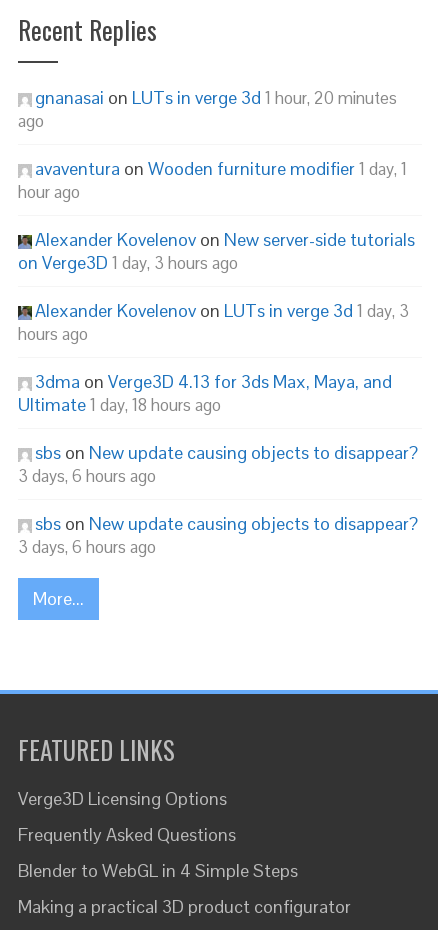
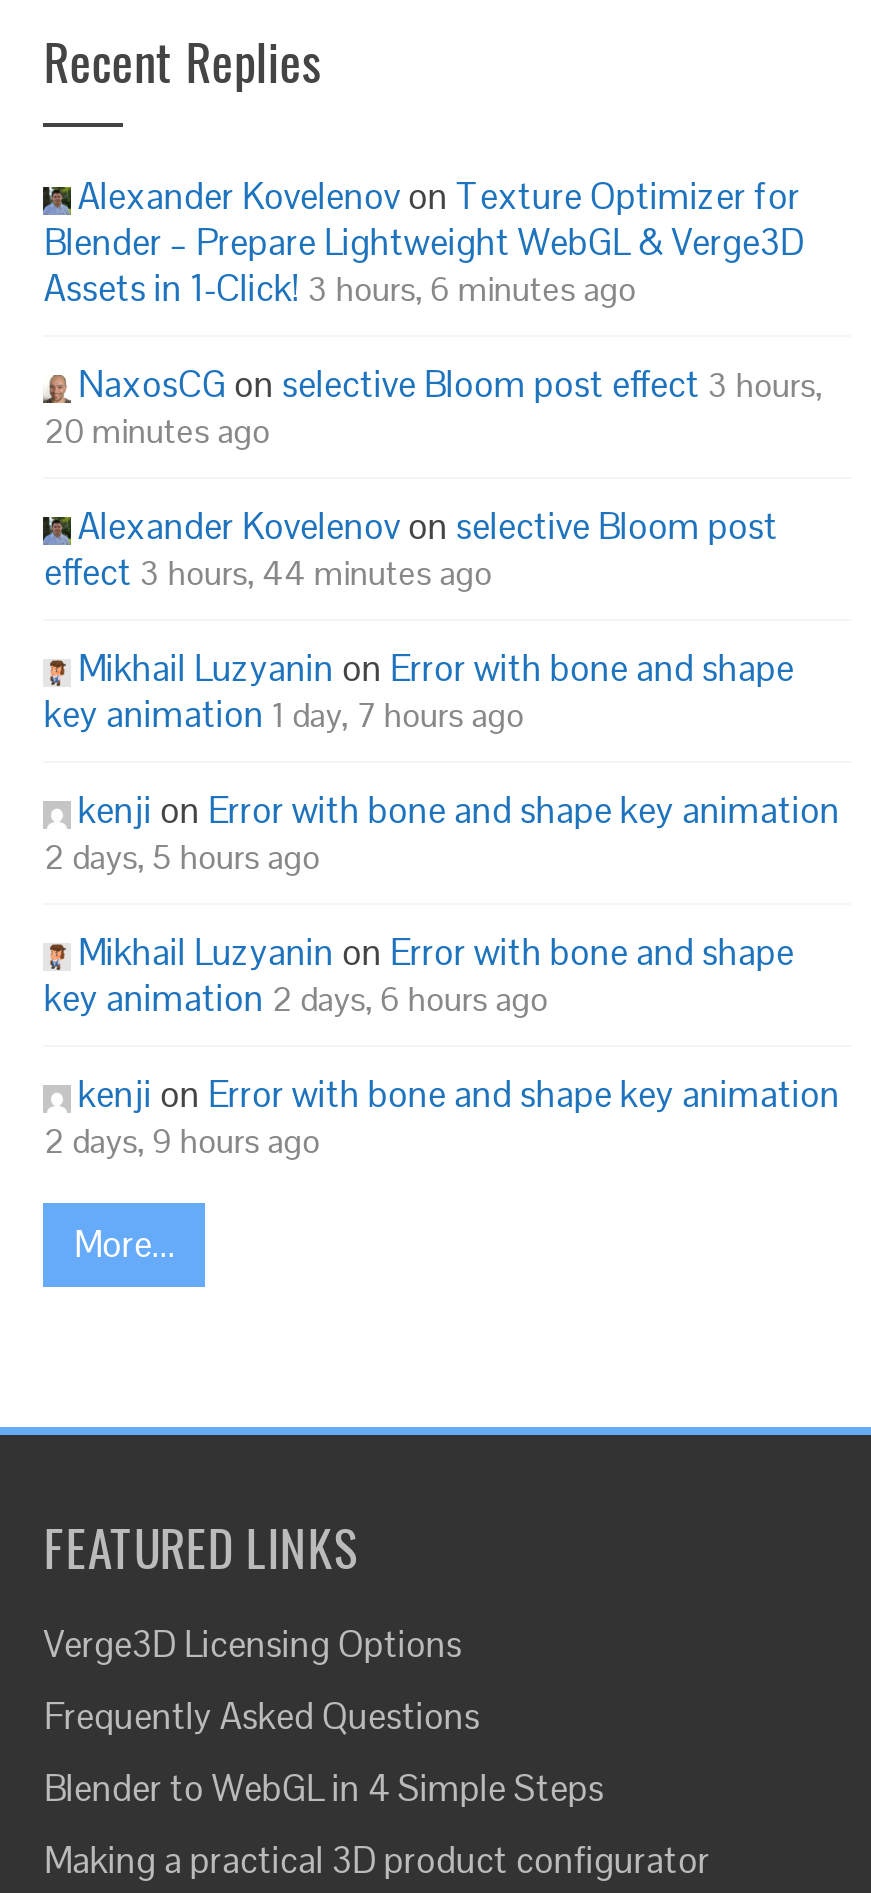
- gnanasai on LUTs in verge 3d 1 hour, 20 minutes
- ago
+ Alexander Kovelenov on Texture Optimizer for
+ Blender – Prepare Lightweight WebGL & Verge3D
+ Assets in 1-Click! 3 hours, 6 minutes ago

- avaventura on Wooden furniture modifier 1 day, 1
- hour ago
+ NaxosCG on selective Bloom post effect 3 hours,
+ 20 minutes ago

- Alexander Kovelenov on New server-side tutorials
- on Verge3D 1 day, 3 hours ago
+ Alexander Kovelenov on selective Bloom post
+ effect 3 hours, 44 minutes ago

- Alexander Kovelenov on LUTs in verge 3d 1 day, 3
- hours ago
+ Mikhail Luzyanin on Error with bone and shape
+ key animation 1 day, 7 hours ago

- 3dma on Verge3D 4.13 for 3ds Max, Maya, and
- Ultimate 1 day, 18 hours ago
+ kenji on Error with bone and shape key animation
+ 2 days, 5 hours ago

- sbs on New update causing objects to disappear?
- 3 days, 6 hours ago
+ Mikhail Luzyanin on Error with bone and shape
+ key animation 2 days, 6 hours ago

- sbs on New update causing objects to disappear?
- 3 days, 6 hours ago
+ kenji on Error with bone and shape key animation
+ 2 days, 9 hours ago
